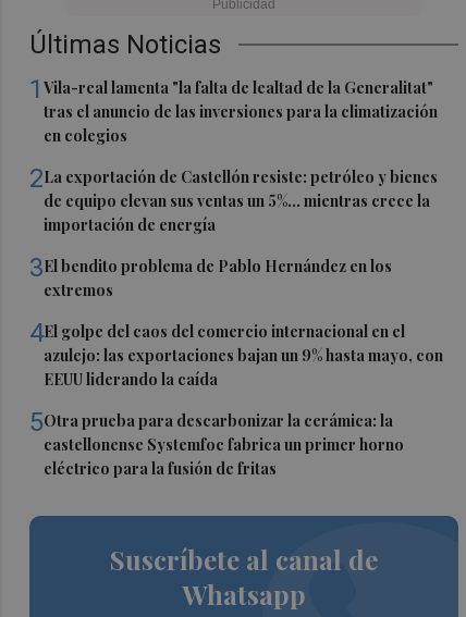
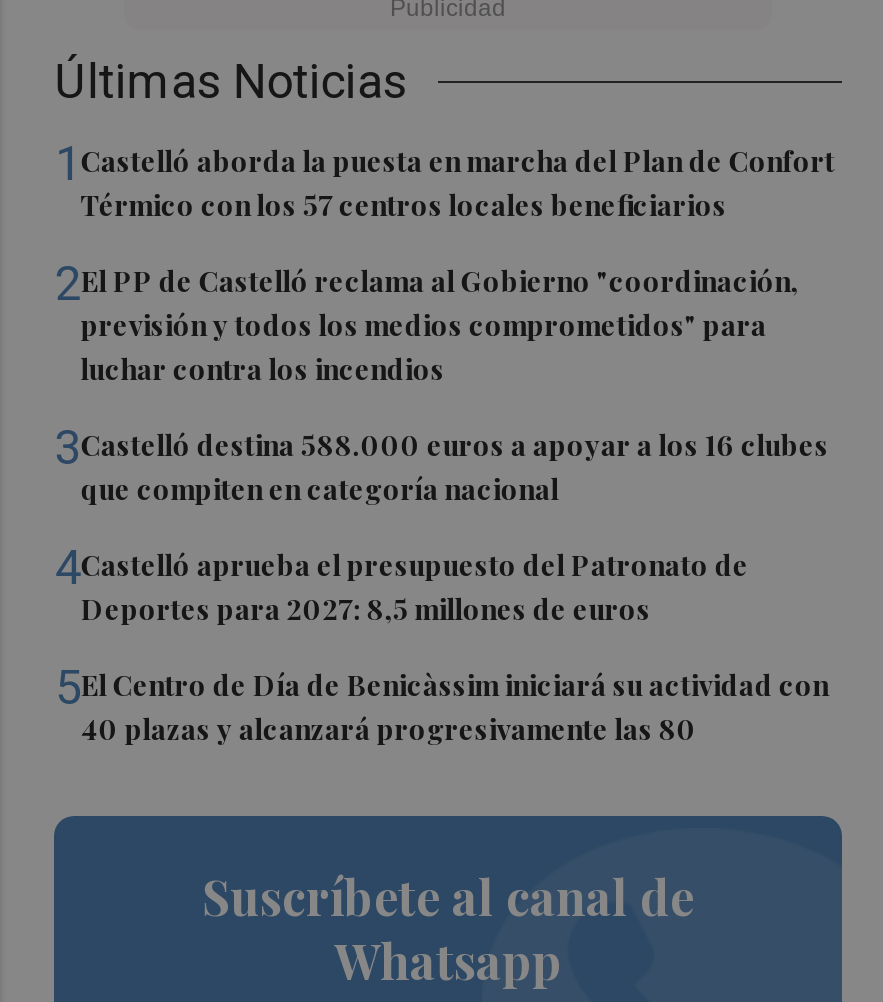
- 1 Vila-real lamenta "la falta de lealtad de la Generalitat"
- tras el anuncio de las inversiones para la climatización
- en colegios
+ 1 Castelló aborda la puesta en marcha del Plan de Confort
+ Térmico con los 57 centros locales beneficiarios

- 2La exportación de Castellón resiste: petróleo y bienes
- de equipo elevan sus ventas un 5%... mientras crece la
- importación de energía
+ 2El PP de Castelló reclama al Gobierno "coordinación,
+ previsión y todos los medios comprometidos" para
+ luchar contra los incendios

- 3El bendito problema de Pablo Hernández en los
- extremos
+ 3Castelló destina 588.000 euros a apoyar a los 16 clubes
+ que compiten en categoría nacional

- 4El golpe del caos del comercio internacional en el
- azulejo: las exportaciones bajan un 9% hasta mayo, con
- EEUU liderando la caída
+ 4Castelló aprueba el presupuesto del Patronato de
+ Deportes para 2027: 8,5 millones de euros

- 5Otra prueba para descarbonizar la cerámica: la
- castellonense Systemfoc fabrica un primer horno
- eléctrico para la fusión de fritas
+ 5El Centro de Día de Benicàssim iniciará su actividad con
+ 40 plazas y alcanzará progresivamente las 80
